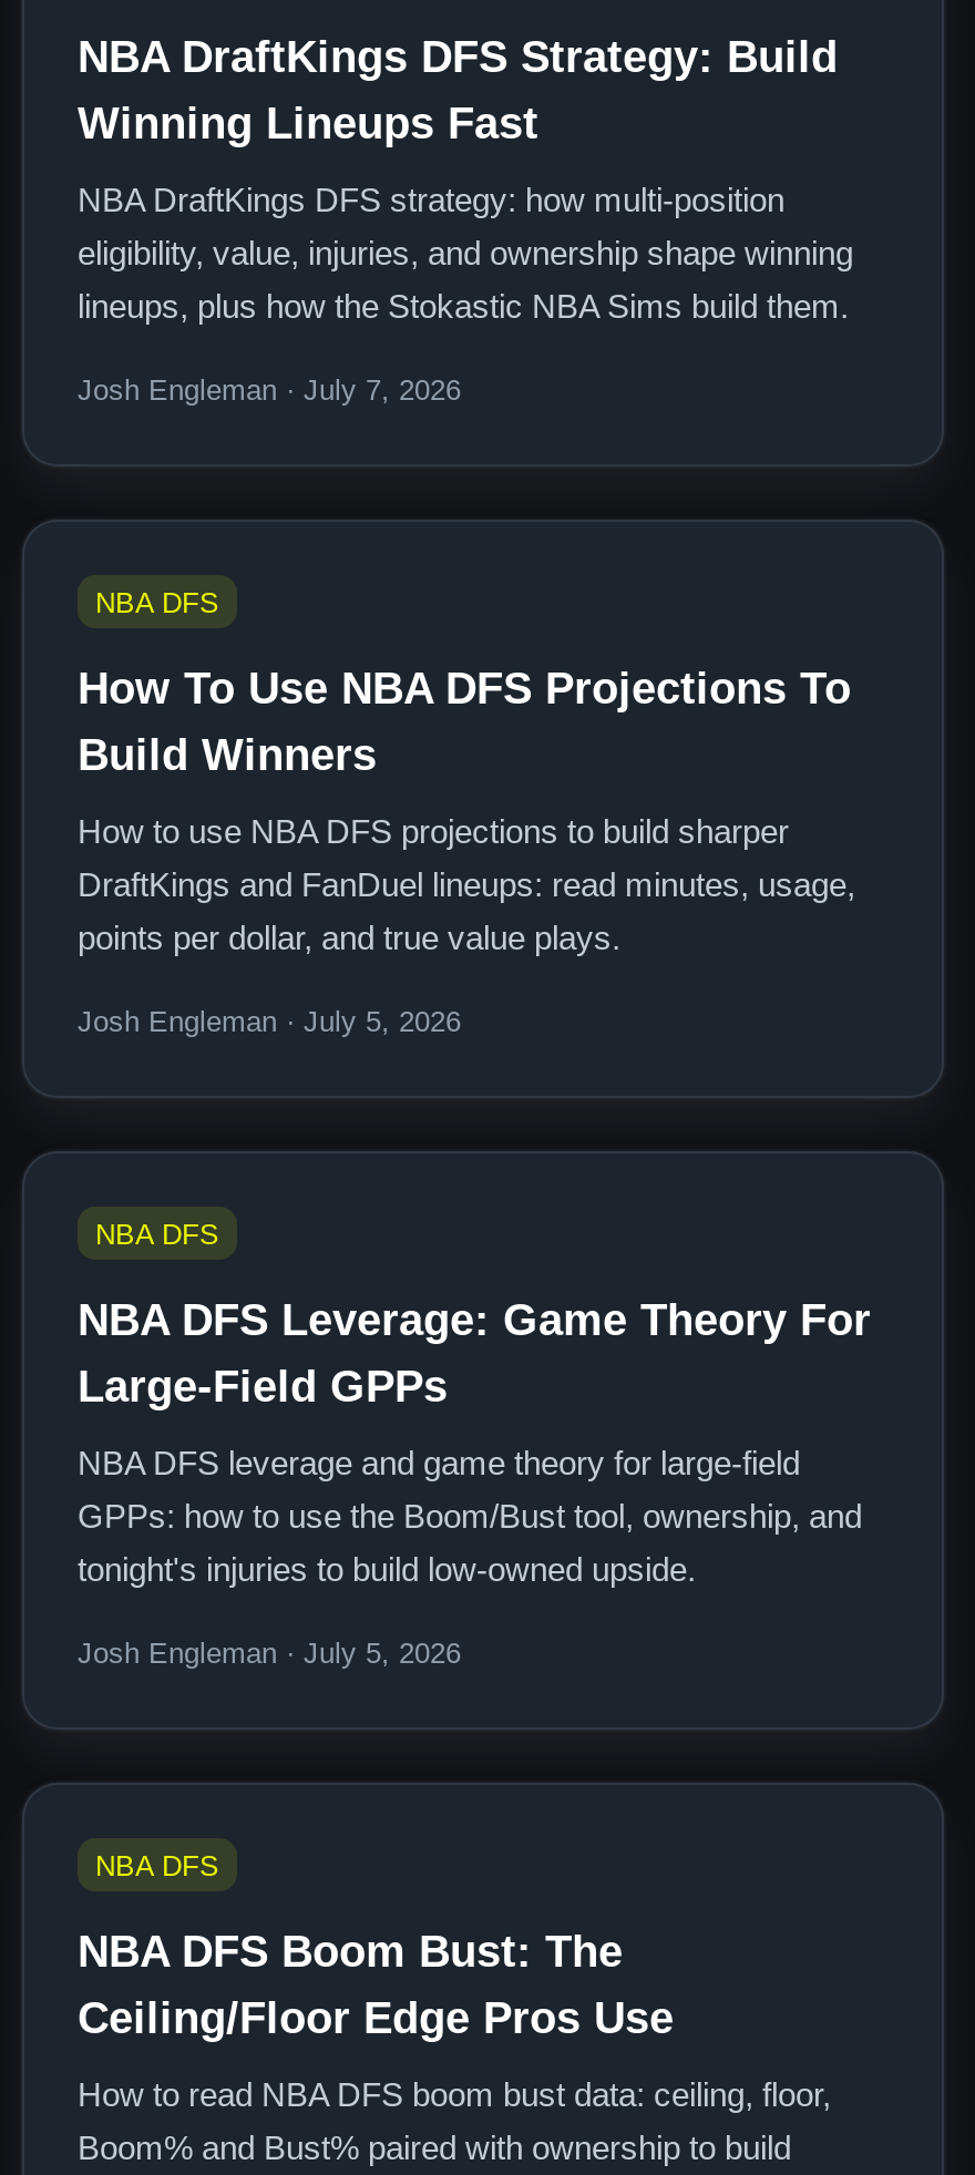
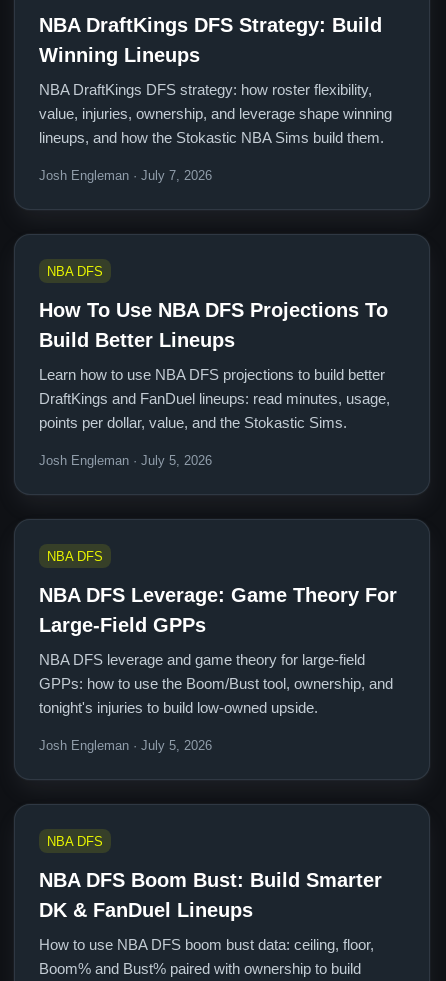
- Winning Lineups Fast
+ Winning Lineups

- NBA DraftKings DFS strategy: how multi-position
- eligibility, value, injuries, and ownership shape winning
- lineups, plus how the Stokastic NBA Sims build them.
+ NBA DraftKings DFS strategy: how roster flexibility,
+ value, injuries, ownership, and leverage shape winning
+ lineups, and how the Stokastic NBA Sims build them.

- Build Winners
+ Build Better Lineups

- How to use NBA DFS projections to build sharper
+ Learn how to use NBA DFS projections to build better

- points per dollar, and true value plays.
+ points per dollar, value, and the Stokastic Sims.

- NBA DFS Boom Bust: The
- Ceiling/Floor Edge Pros Use
+ NBA DFS Boom Bust: Build Smarter
+ DK & FanDuel Lineups

- How to read NBA DFS boom bust data: ceiling, floor,
+ How to use NBA DFS boom bust data: ceiling, floor,
